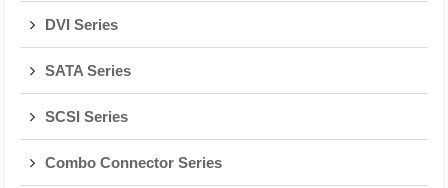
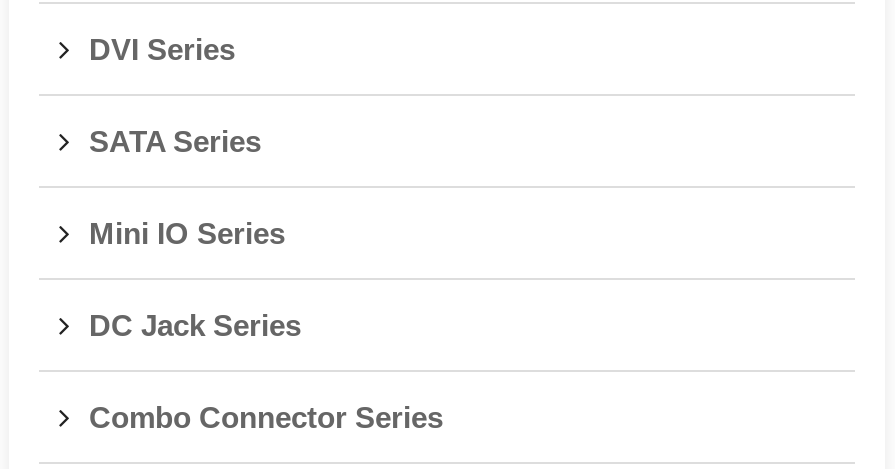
- SCSI Series
+ Mini IO Series
+ DC Jack Series
